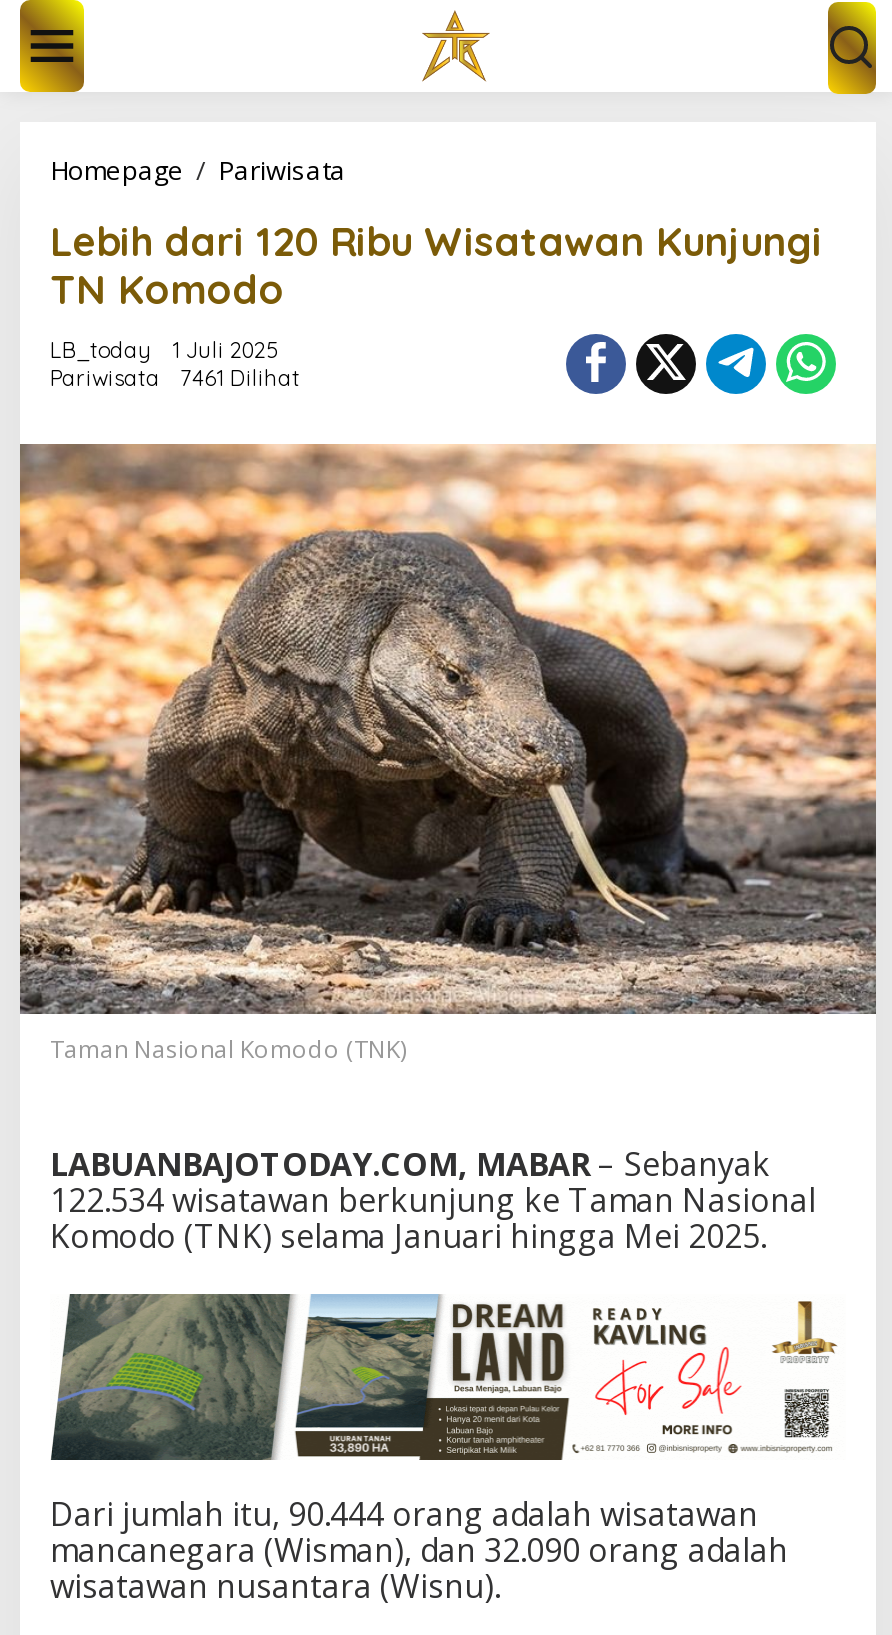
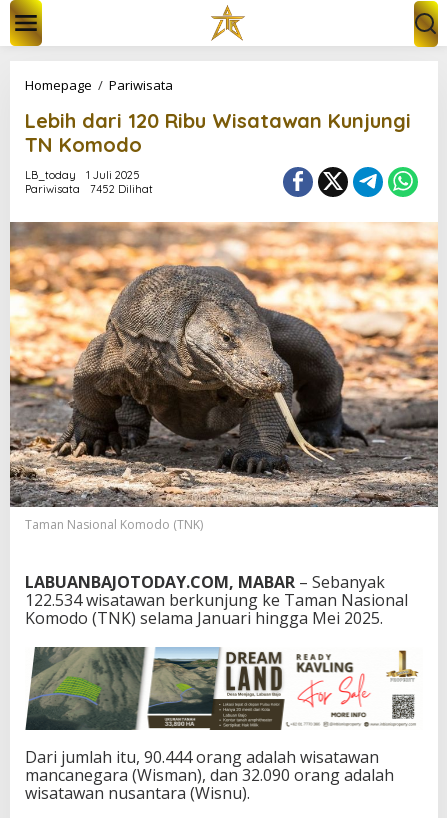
- 7461 Dilihat
+ 7452 Dilihat
